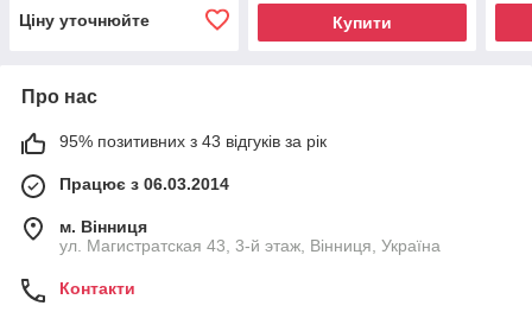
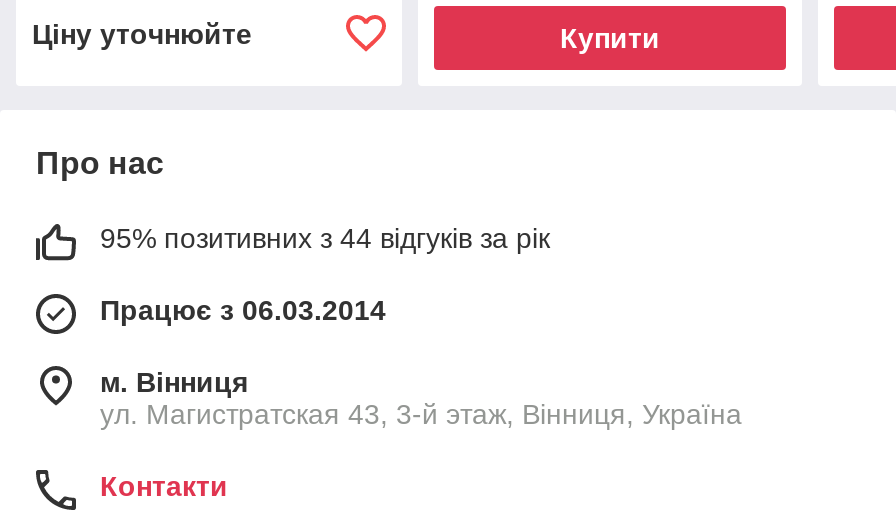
- 95% позитивних з 43 відгуків за рік
+ 95% позитивних з 44 відгуків за рік
